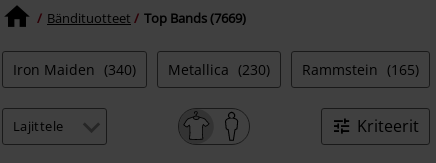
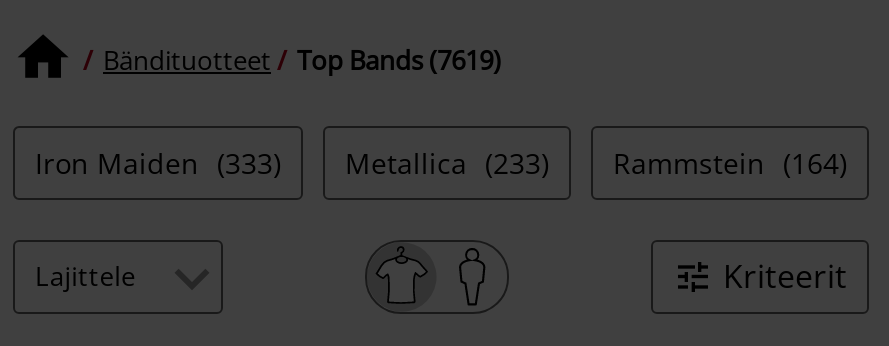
- Bändituotteet Top Bands (7669)
+ Bändituotteet Top Bands (7619)

- Iron Maiden (340)
+ Iron Maiden (333)

- Metallica (230)
+ Metallica (233)

- Rammstein (165)
+ Rammstein (164)
